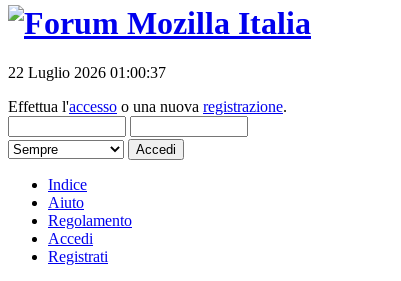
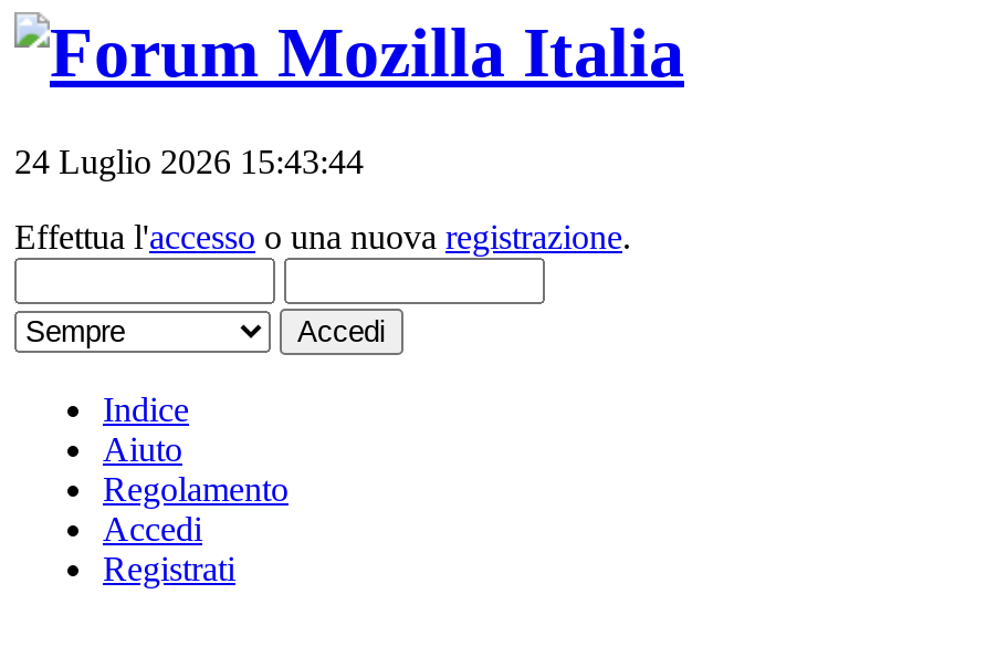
- 22 Luglio 2026 01:00:37
+ 24 Luglio 2026 15:43:44
